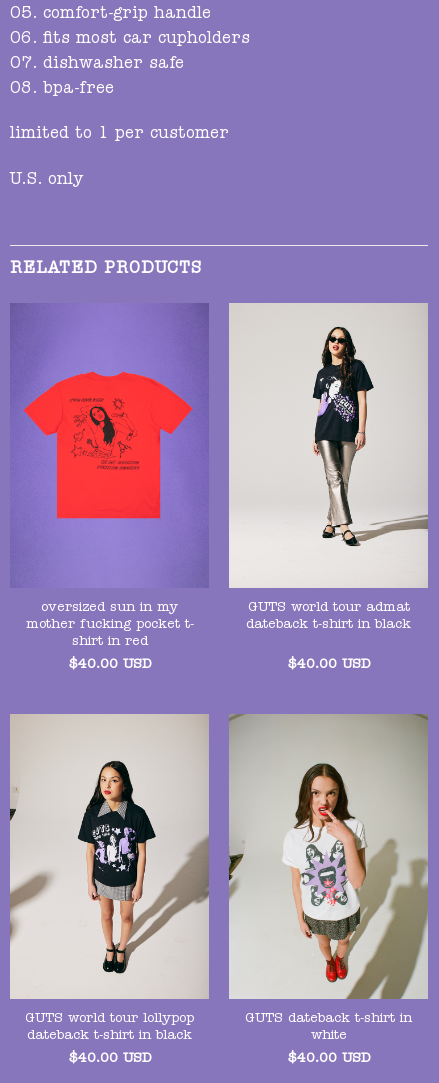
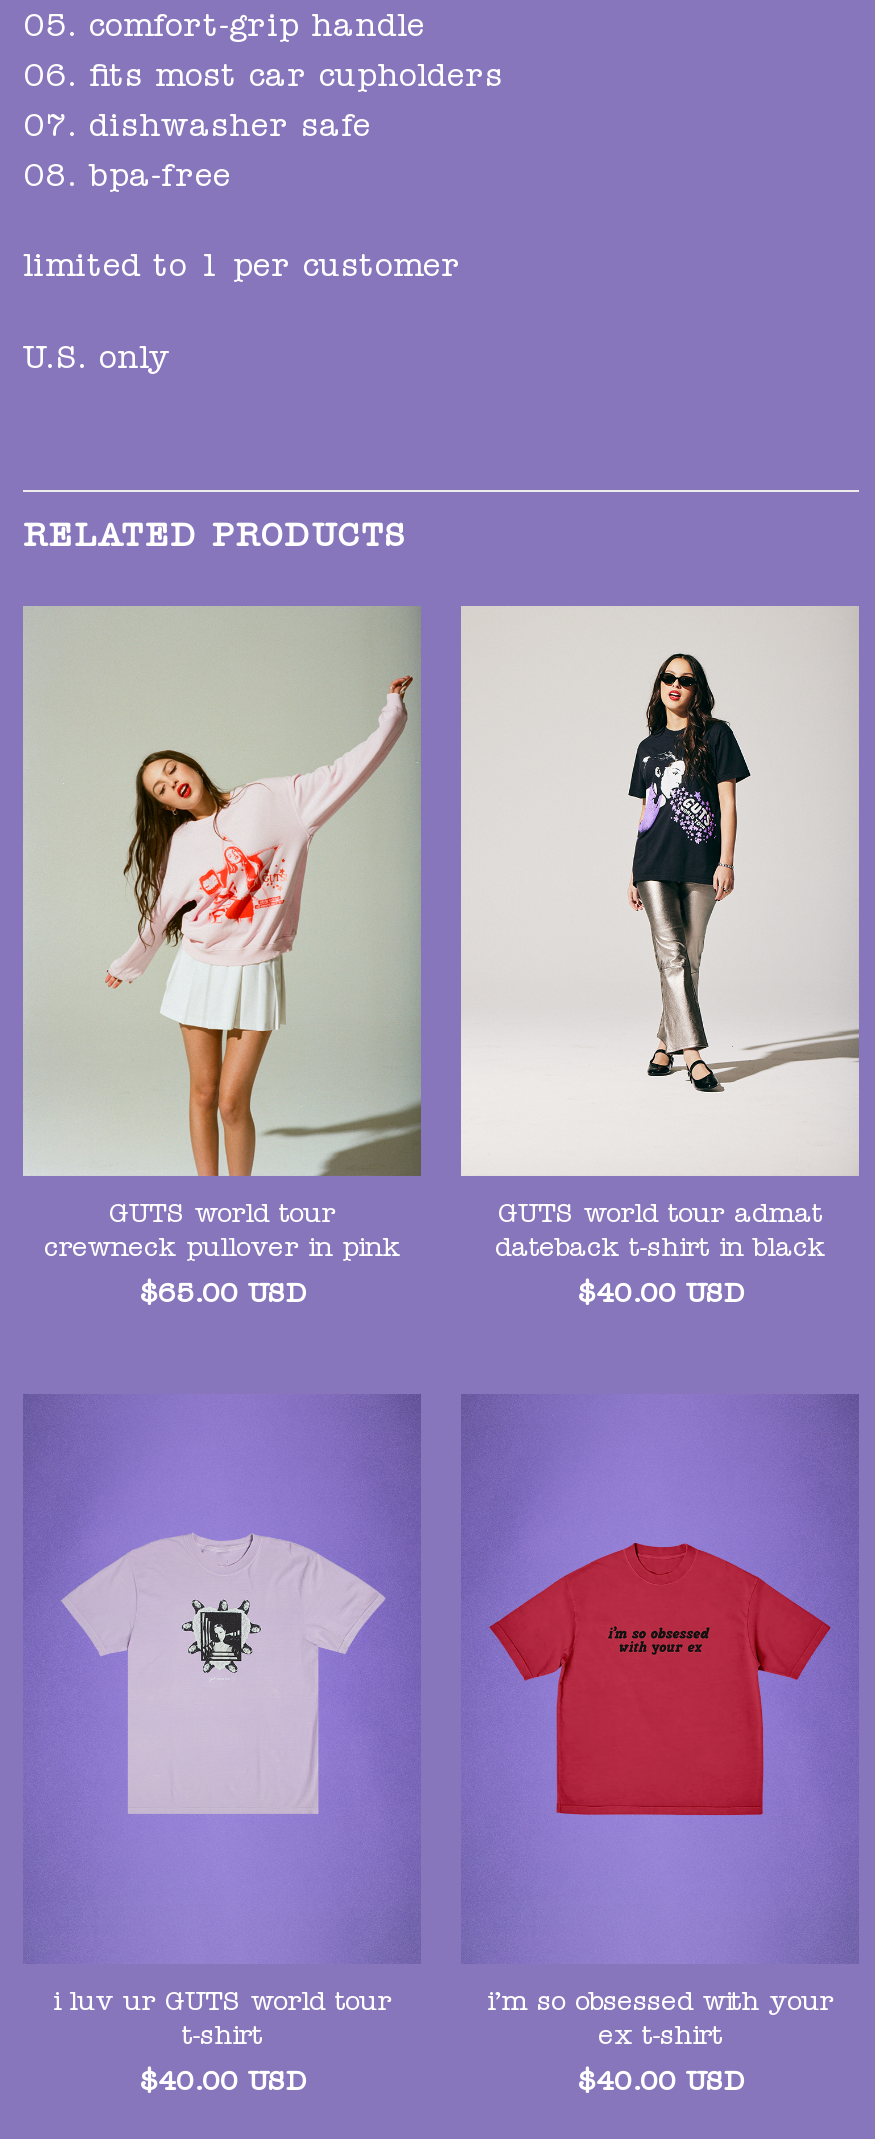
- [image]
- oversized sun in my
- mother fucking pocket t-
- shirt in red
+ [image]
+ GUTS world tour
+ crewneck pullover in pink

- $40.00 USD
+ $65.00 USD

- [image]
- GUTS world tour lollypop
- dateback t-shirt in black
+ [image]
+ i luv ur GUTS world tour
+ t-shirt

- [image]
- GUTS dateback t-shirt in
- white
+ [image]
+ i’m so obsessed with your
+ ex t-shirt
